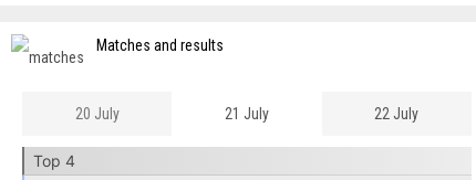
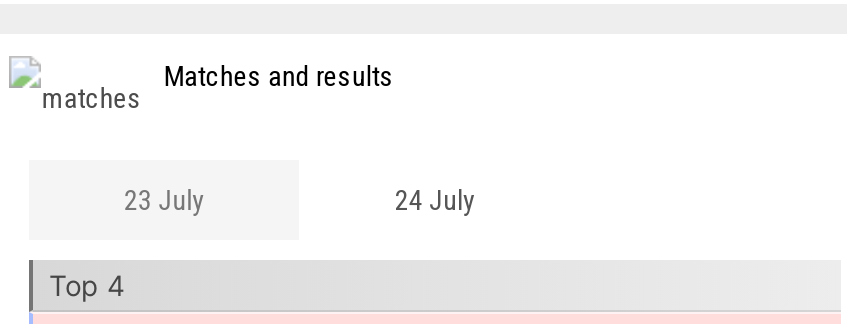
- 20 July
- 21 July
- 22 July
+ 23 July
+ 24 July
